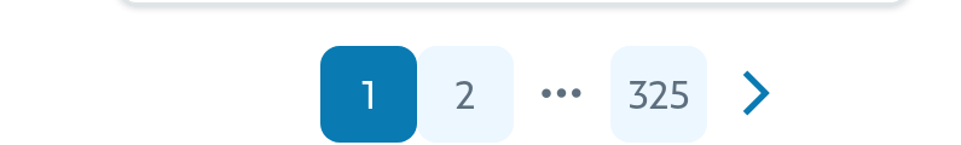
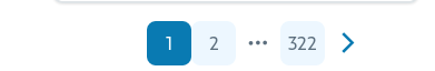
- 325
+ 322
